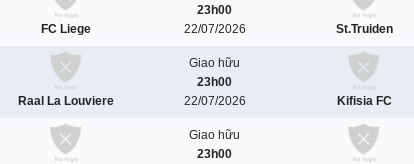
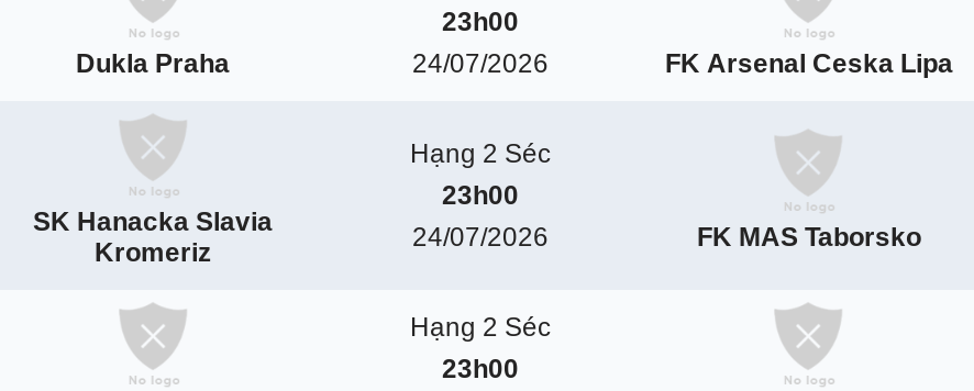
- FC Liege
+ Dukla Praha

- 22/07/2026
- St.Truiden
+ 24/07/2026
+ FK Arsenal Ceska Lipa

- Giao hữu
+ Hạng 2 Séc

- Raal La Louviere
+ SK Hanacka Slavia
+ Kromeriz

- 22/07/2026
- Kifisia FC
+ 24/07/2026
+ FK MAS Taborsko

- Giao hữu
+ Hạng 2 Séc
